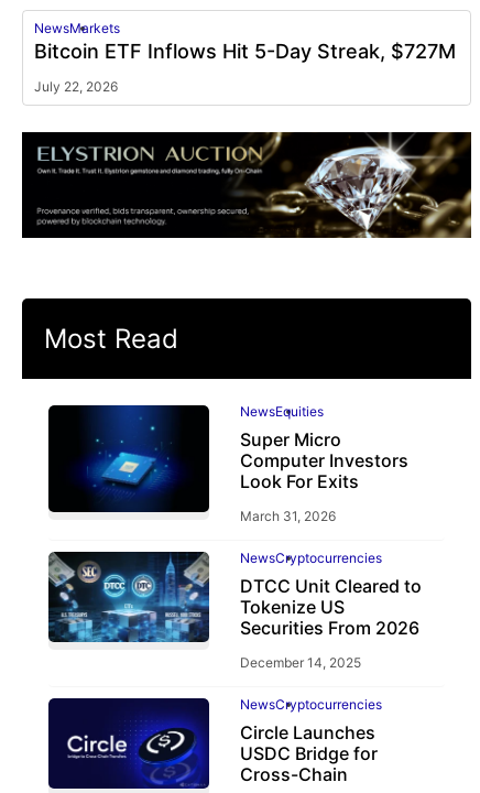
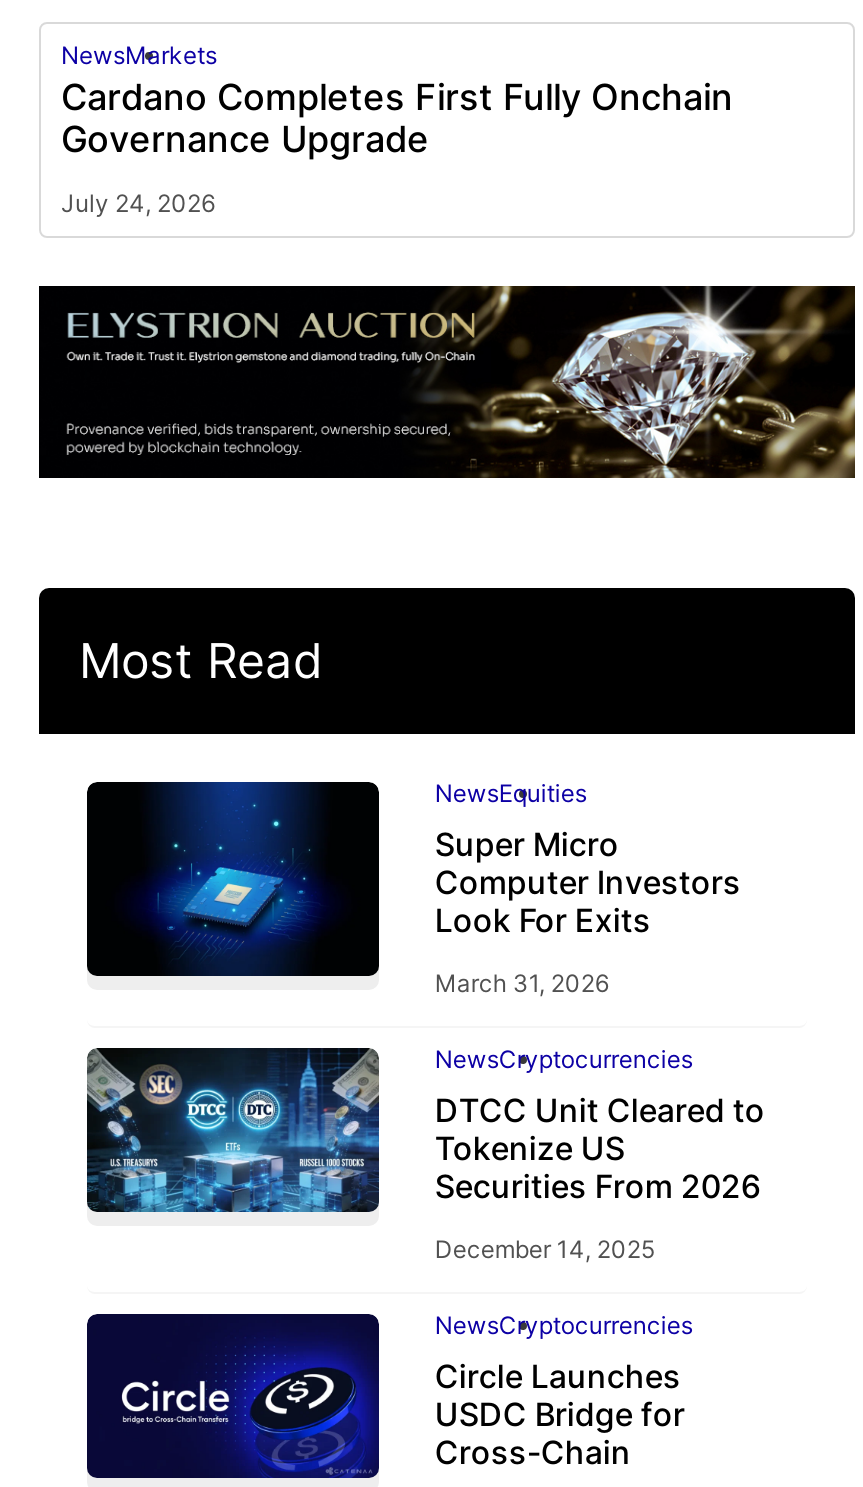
- Bitcoin ETF Inflows Hit 5-Day Streak, $727M
+ Cardano Completes First Fully Onchain
+ Governance Upgrade

- July 22, 2026
+ July 24, 2026
